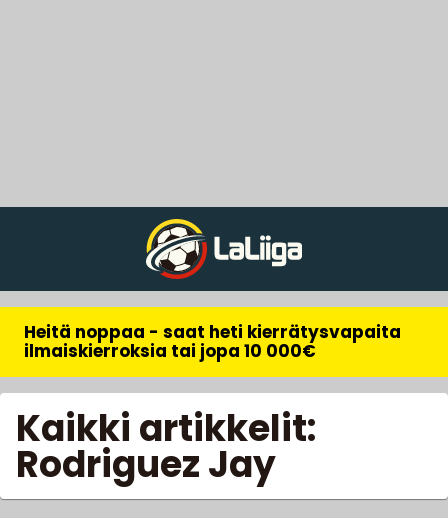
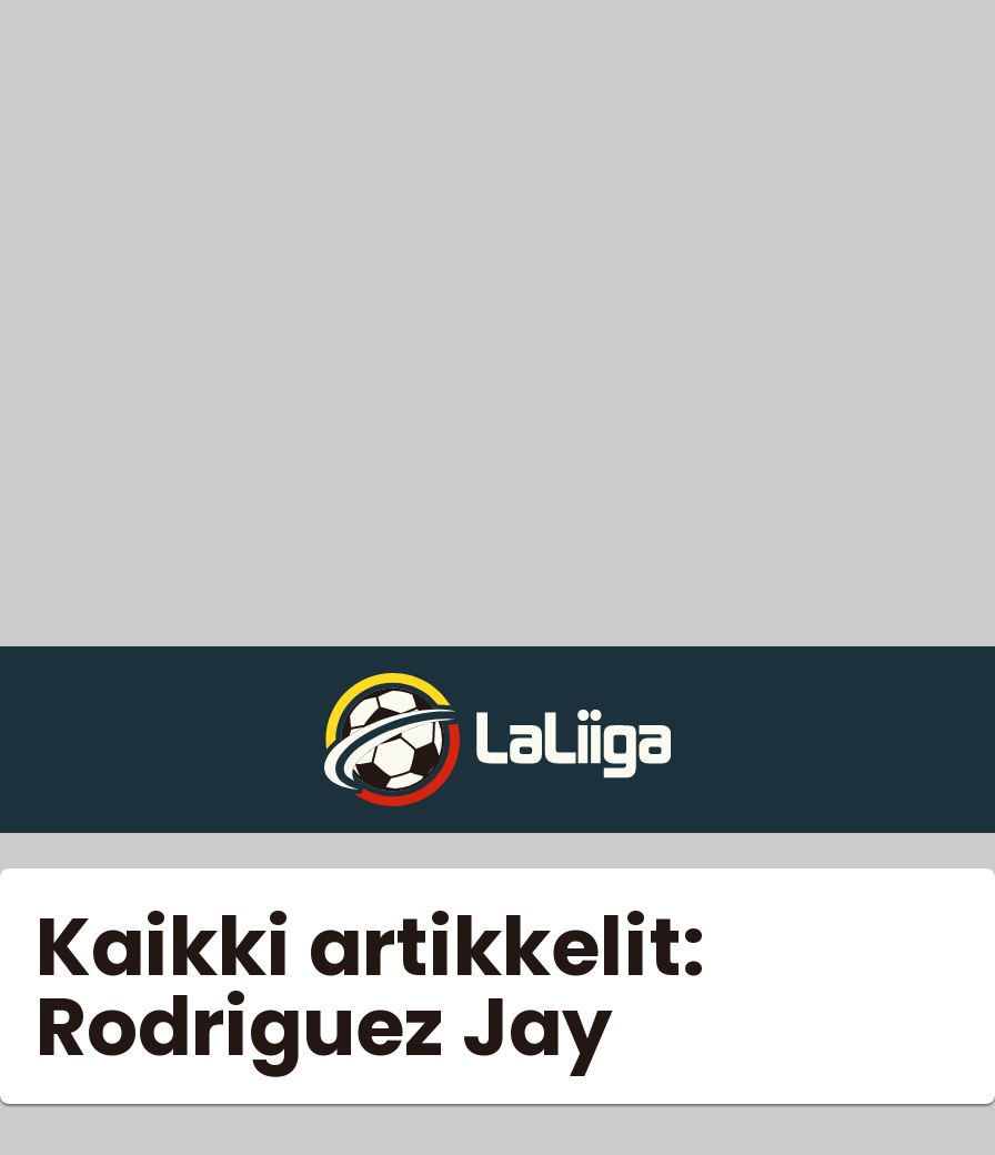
- Heitä noppaa - saat heti kierrätysvapaita
- ilmaiskierroksia tai jopa 10 000€
